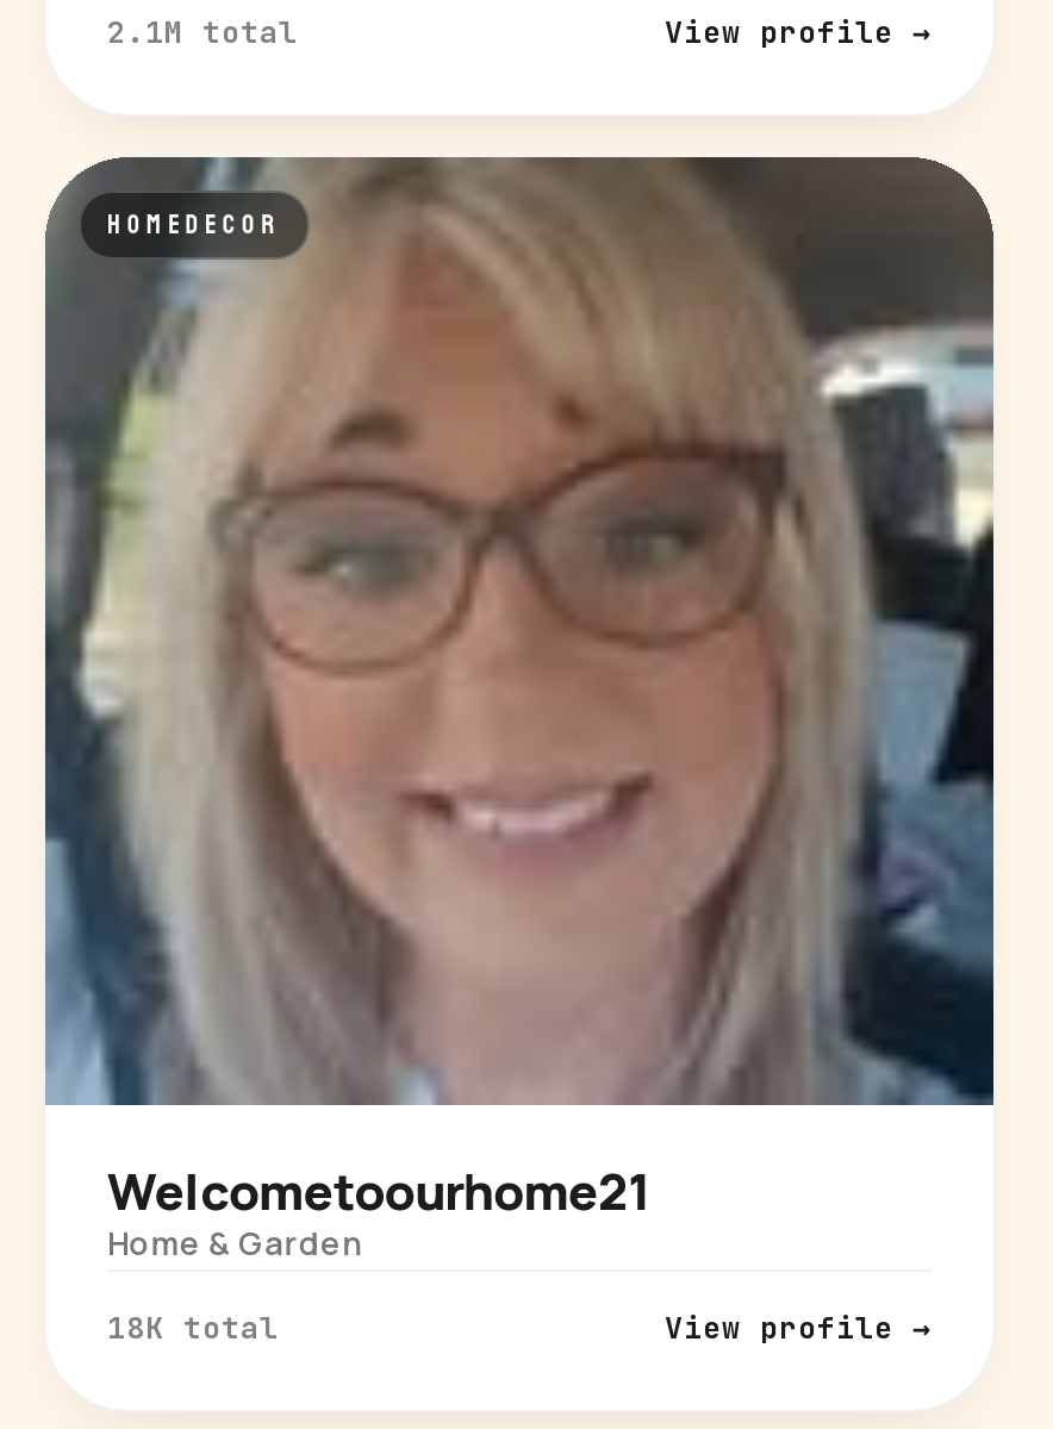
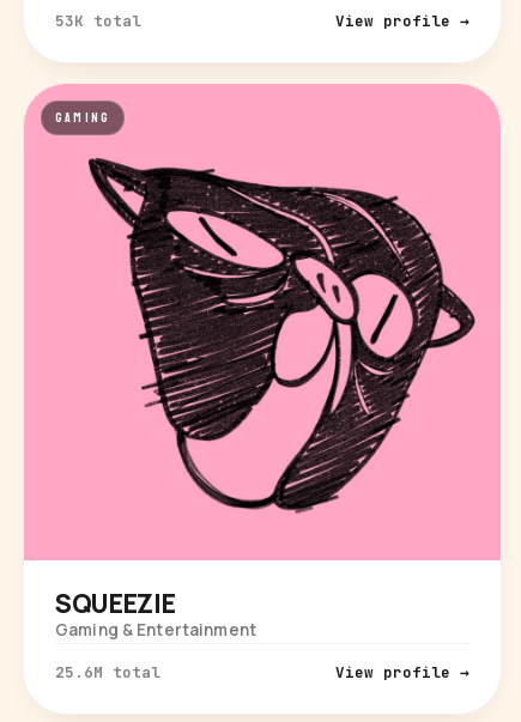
- 2.1M total
+ 53K total

- [image]
- HOMEDECOR
+ [image]
+ GAMING

- Welcometoourhome21
- Home & Garden
+ SQUEEZIE
+ Gaming & Entertainment

- 18K total
+ 25.6M total
